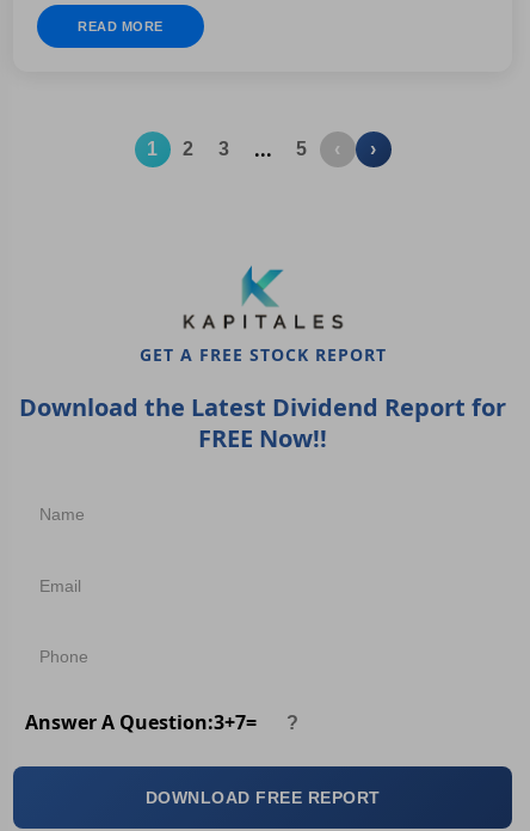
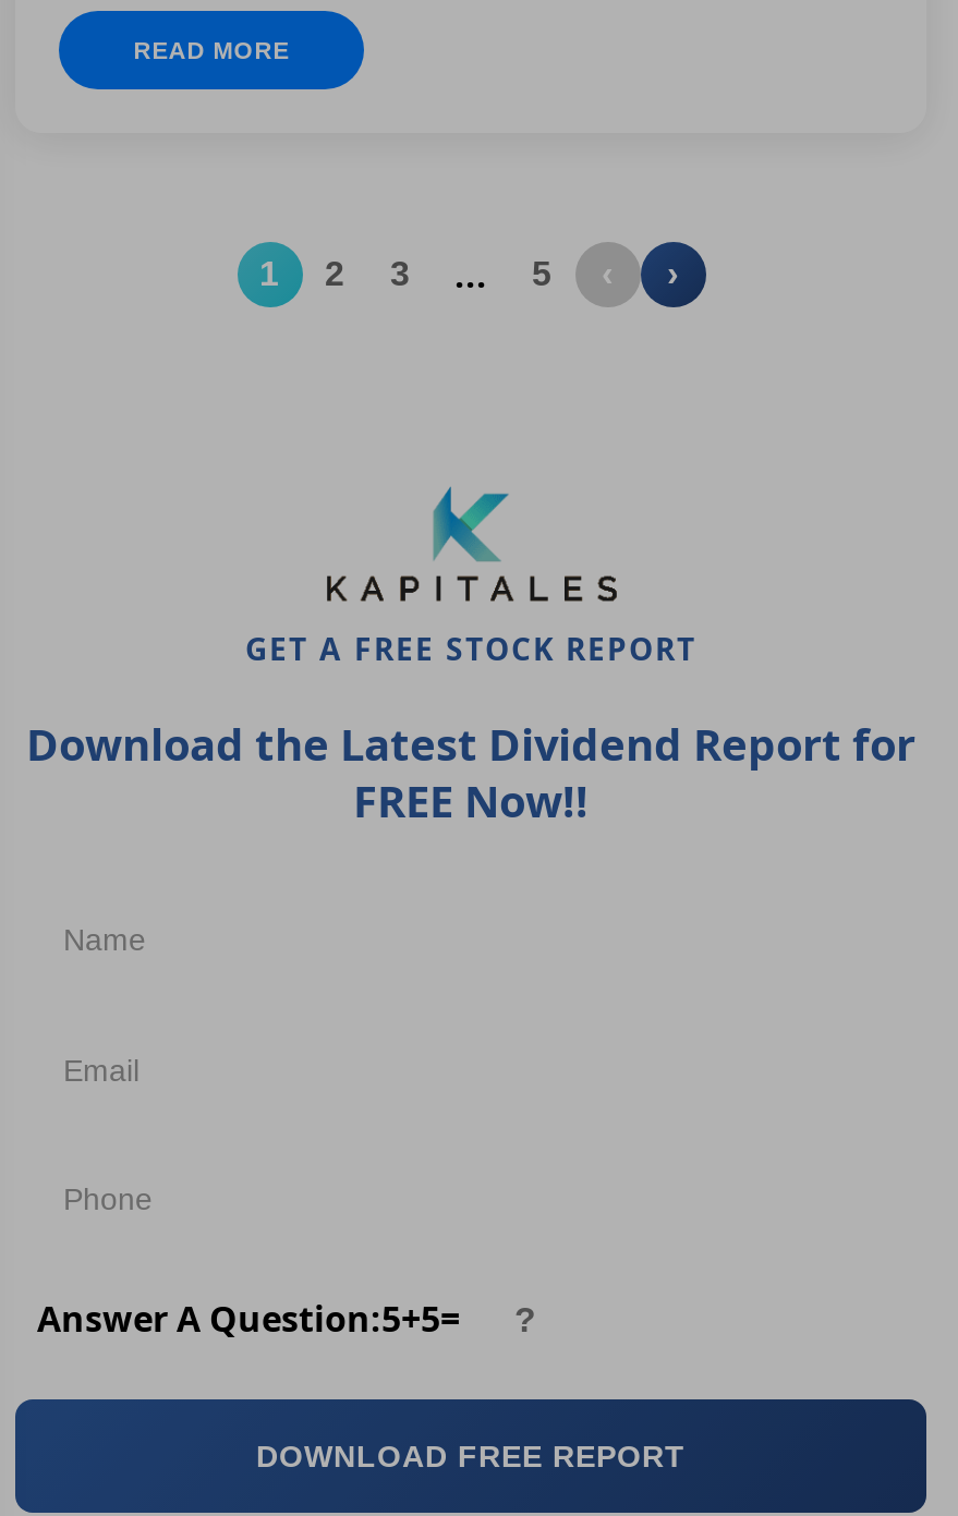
- Answer A Question:3+7=
+ Answer A Question:5+5=
